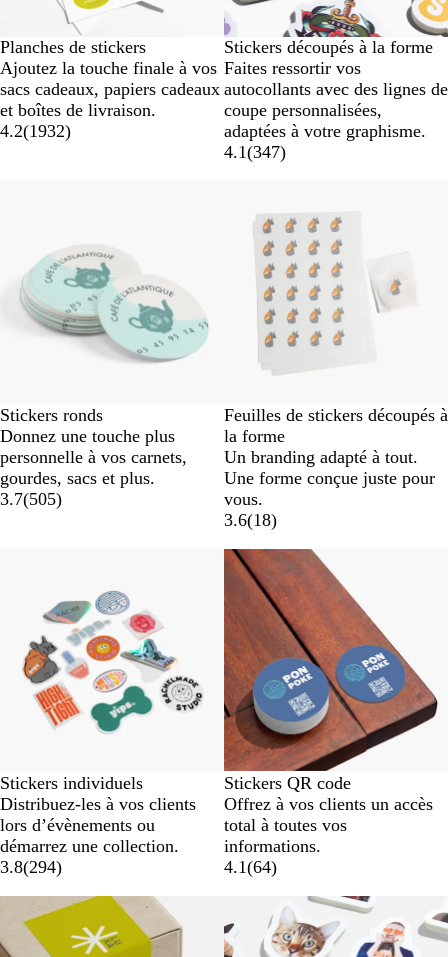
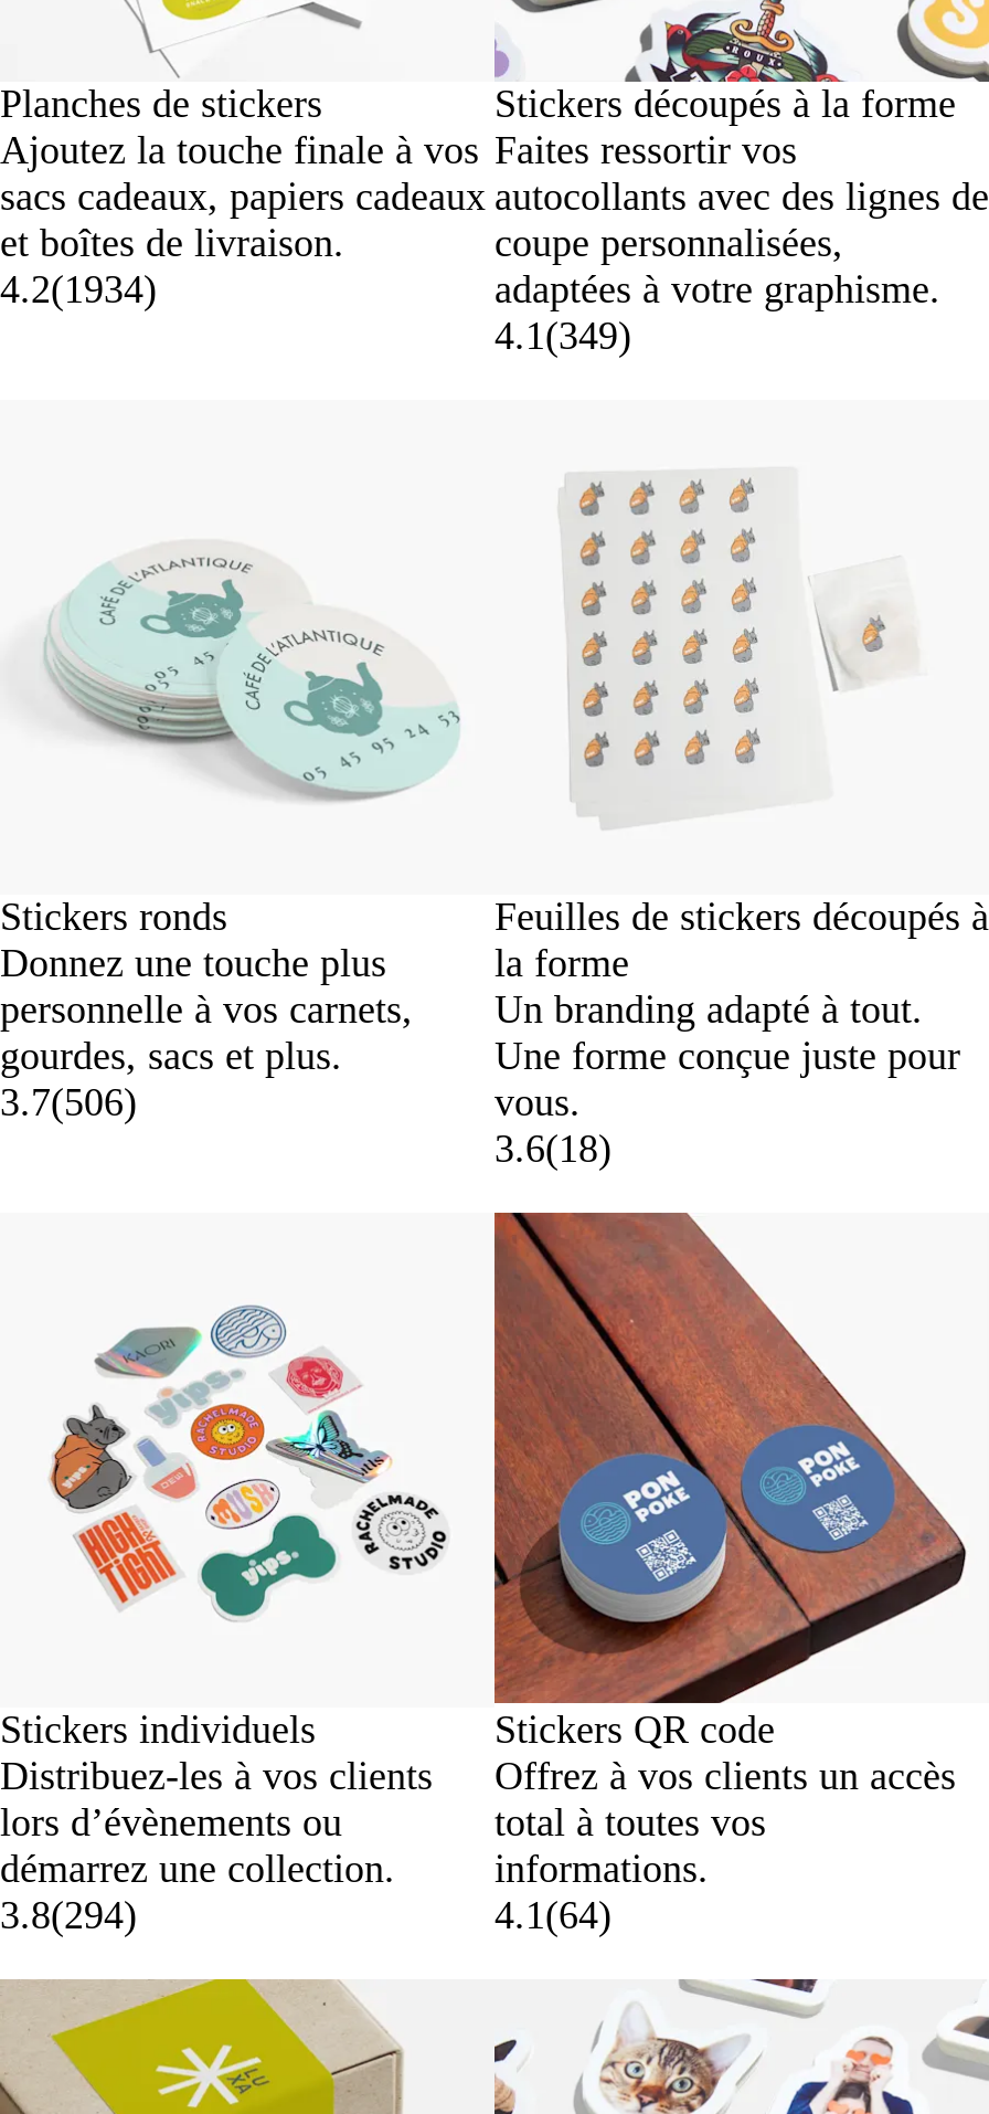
- 4.2(1932)
+ 4.2(1934)

- 4.1 (347)
+ 4.1 (349)

- 3.7(505)
+ 3.7(506)
